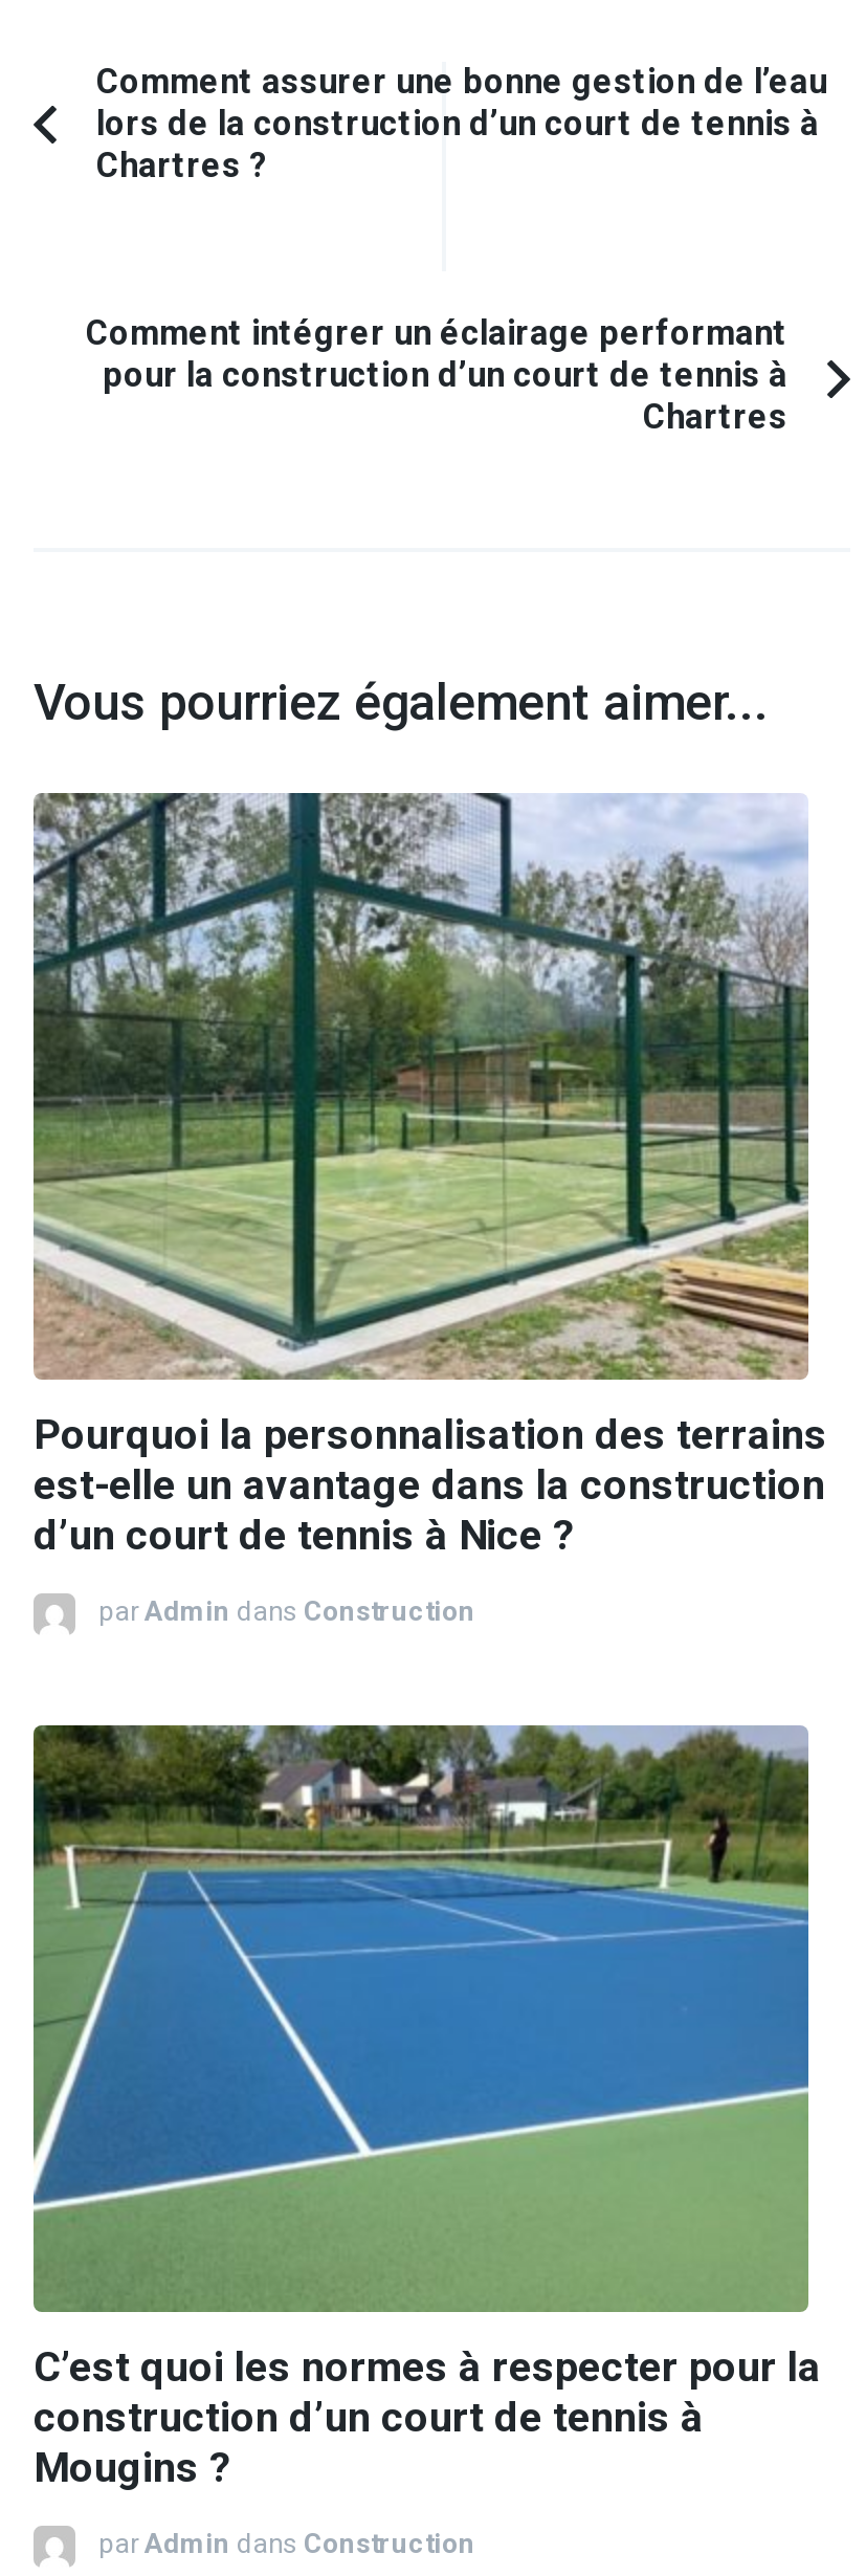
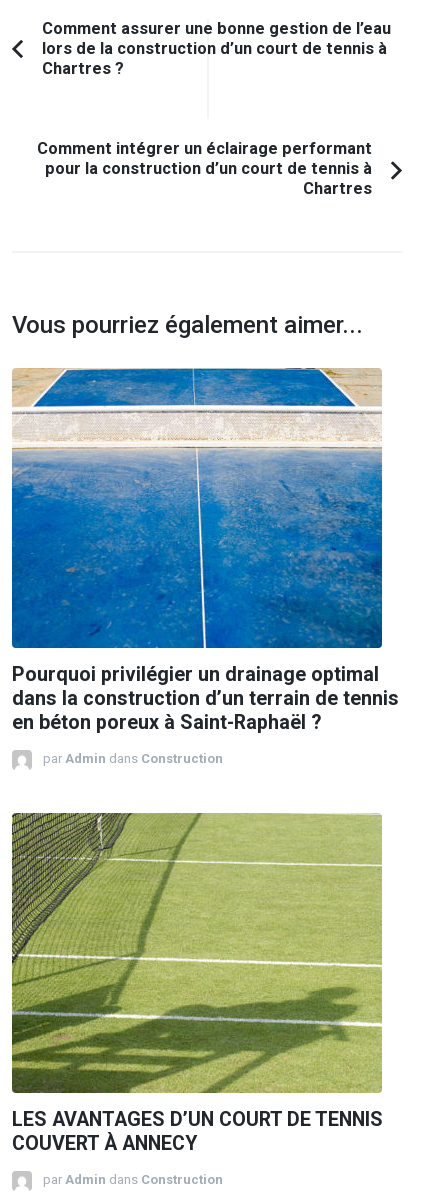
- [image]
- Pourquoi la personnalisation des terrains
- est-elle un avantage dans la construction
- d’un court de tennis à Nice ?
+ [image]
+ Pourquoi privilégier un drainage optimal
+ dans la construction d’un terrain de tennis
+ en béton poreux à Saint-Raphaël ?

- [image]
- C’est quoi les normes à respecter pour la
- construction d’un court de tennis à
- Mougins ?
+ [image]
+ LES AVANTAGES D’UN COURT DE TENNIS
+ COUVERT À ANNECY
